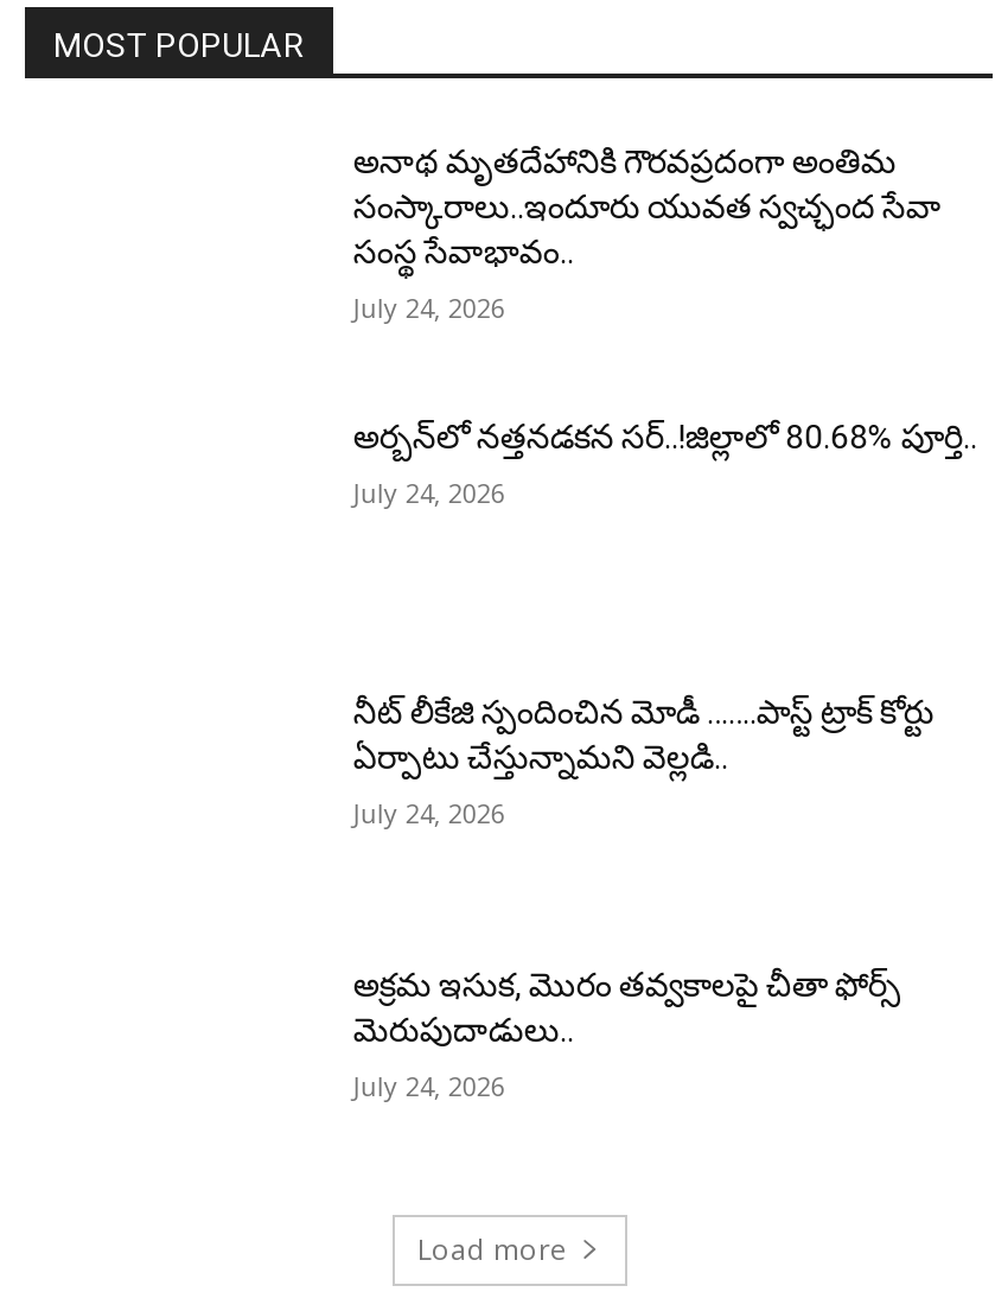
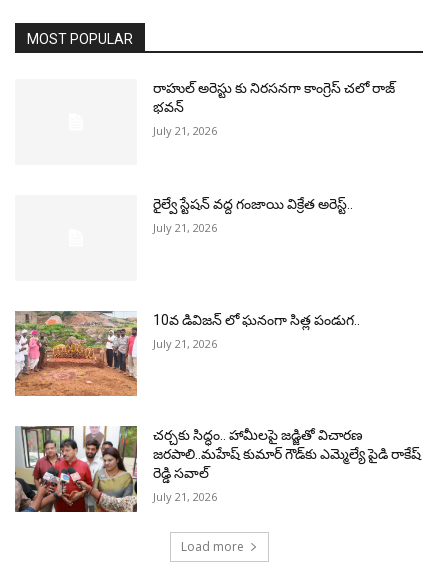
+ [image]

+ [image]

- అనాథ మృతదేహానికి గౌరవప్రదంగా అంతిమ
- సంస్కారాలు..ఇందూరు యువత స్వచ్ఛంద సేవా
- సంస్థ సేవాభావం..
+ రాహుల్ అరెస్టు కు నిరసనగా కాంగ్రెస్ చలో రాజ్
+ భవన్

- July 24, 2026
+ July 21, 2026

- అర్బన్‌లో నత్తనడకన సర్..!జిల్లాలో 80.68% పూర్తి..
+ రైల్వే స్టేషన్ వద్ద గంజాయి విక్రేత అరెస్ట్..

- July 24, 2026
+ July 21, 2026

- నీట్ లీకేజి స్పందించిన మోడీ …….పాస్ట్ ట్రాక్ కోర్టు
- ఏర్పాటు చేస్తున్నామని వెల్లడి..
+ 10వ డివిజన్ లో ఘనంగా సిత్ల పండుగ..

- July 24, 2026
+ July 21, 2026

- అక్రమ ఇసుక, మొరం తవ్వకాలపై చీతా ఫోర్స్
- మెరుపుదాడులు..
+ చర్చకు సిద్ధం.. హామీలపై జడ్జితో విచారణ
+ జరపాలి..మహేష్ కుమార్ గౌడ్‌కు ఎమ్మెల్యే పైడి రాకేష్
+ రెడ్డి సవాల్

- July 24, 2026
+ July 21, 2026
